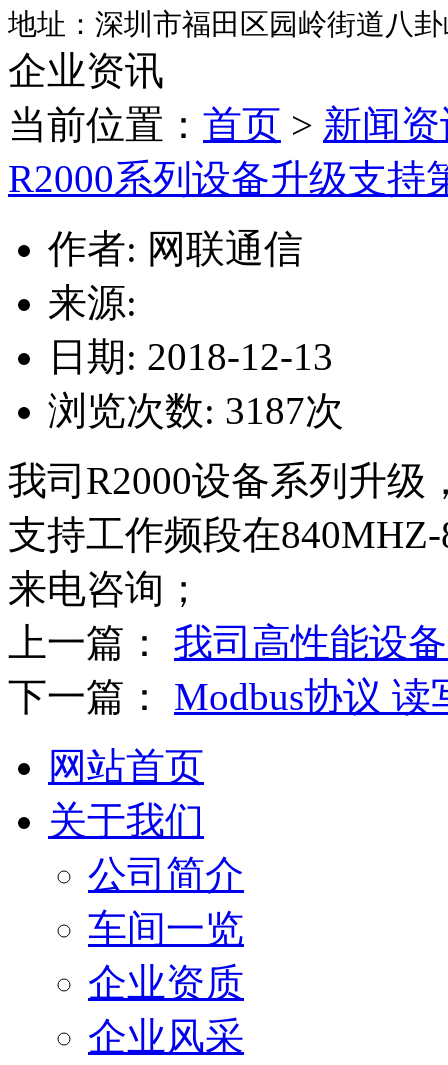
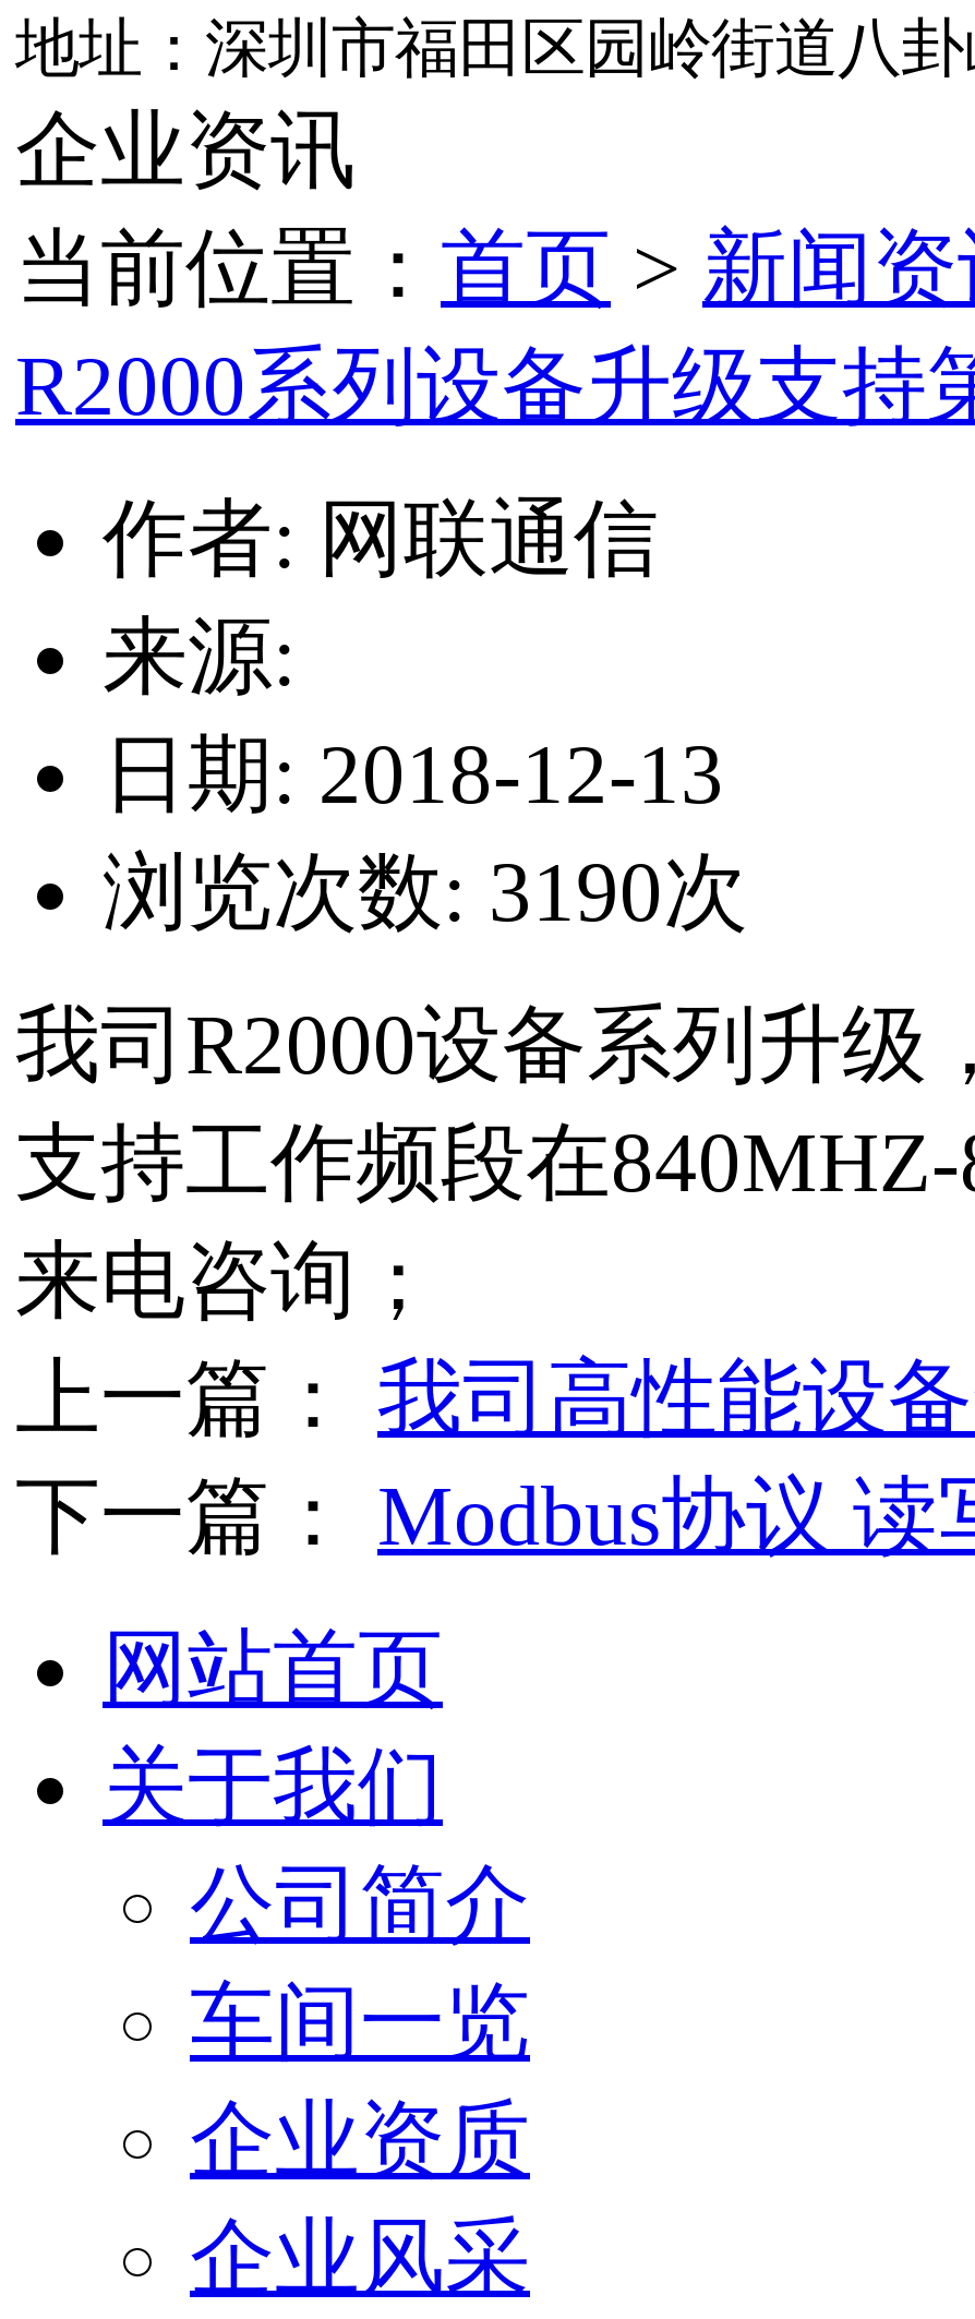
- 浏览次数: 3187次
+ 浏览次数: 3190次
